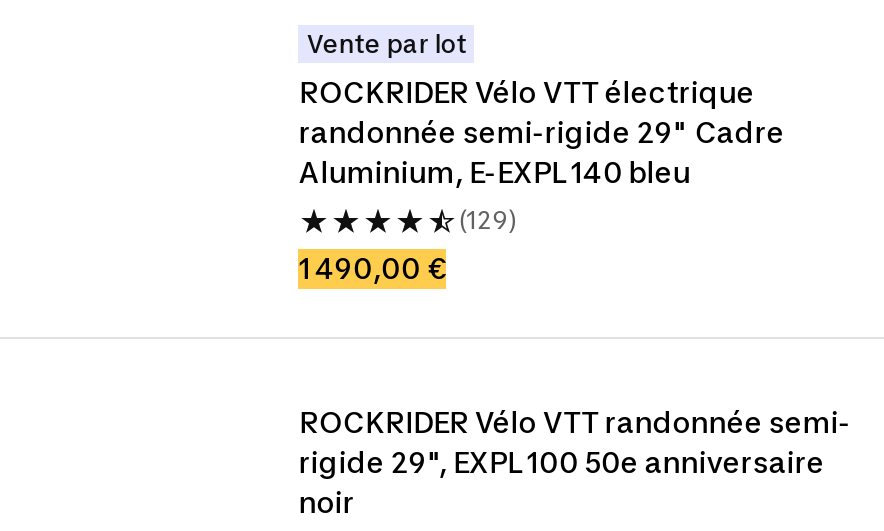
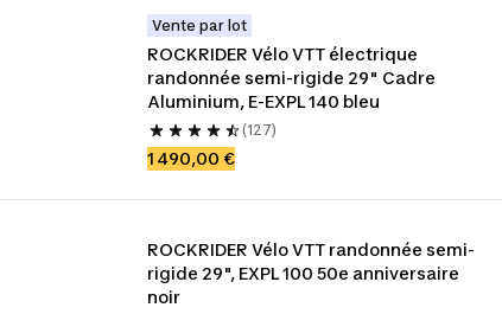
- (129)
+ (127)
